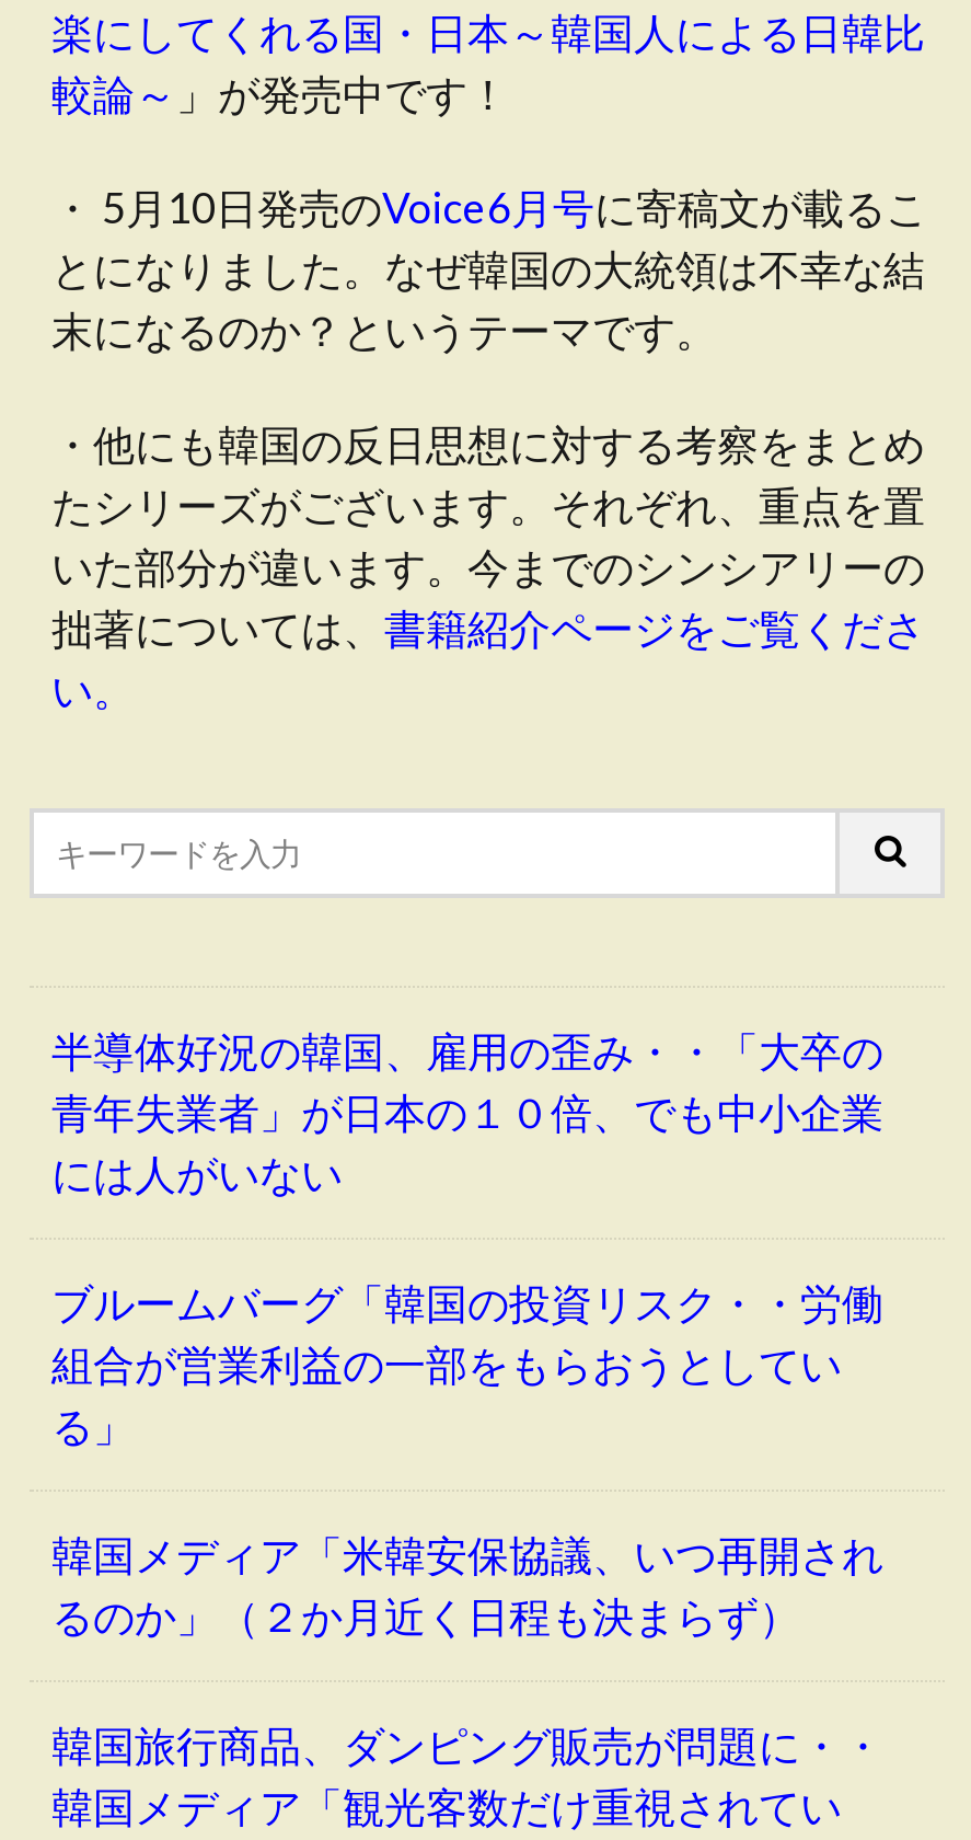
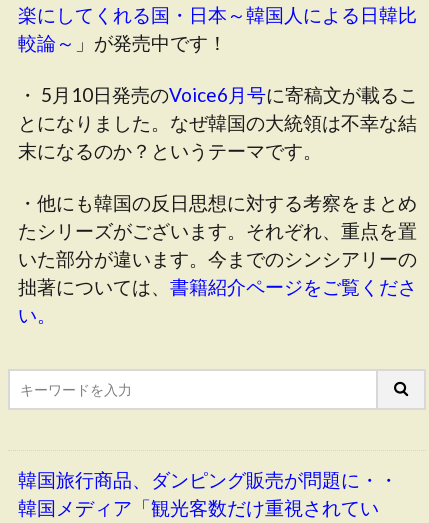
- 半導体好況の韓国、雇用の歪み・・「大卒の
- 青年失業者」が日本の１０倍、でも中小企業
- には人がいない
- ブルームバーグ「韓国の投資リスク・・労働
- 組合が営業利益の一部をもらおうとしてい
- る」
- 韓国メディア「米韓安保協議、いつ再開され
- るのか」（２か月近く日程も決まらず）
